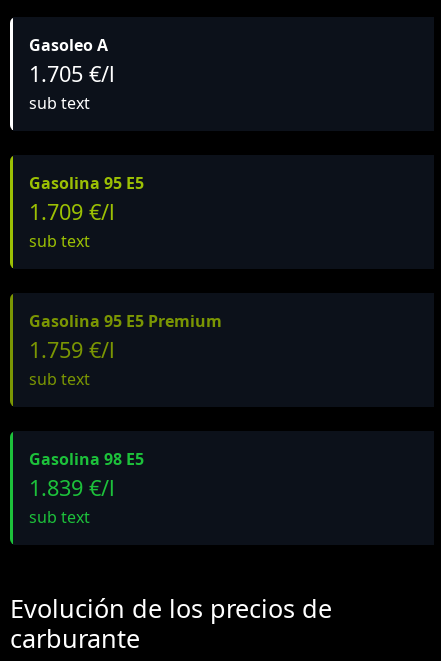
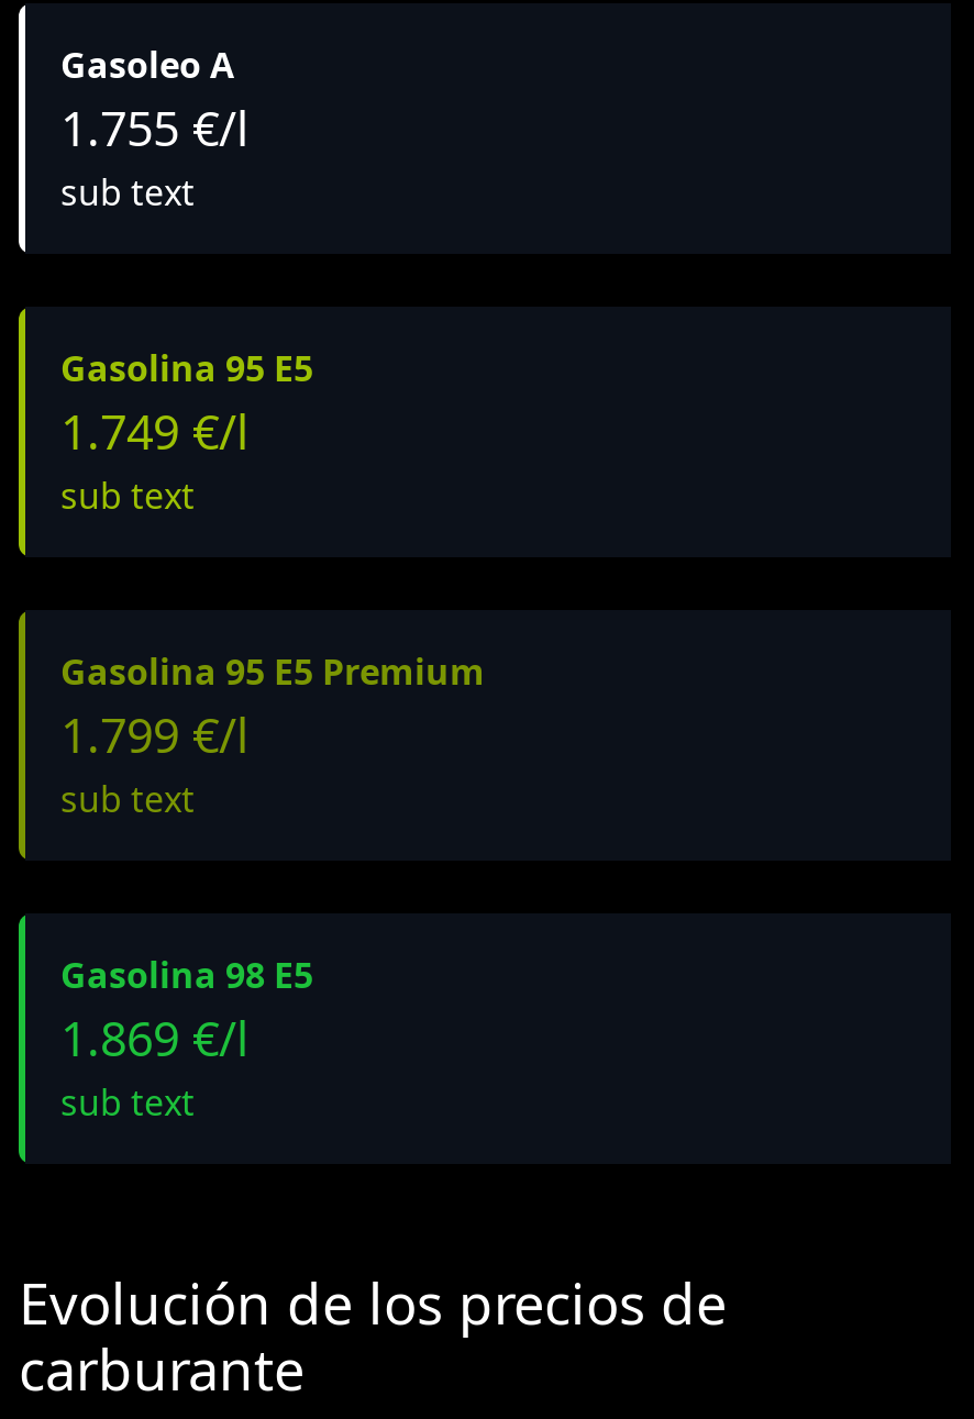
- 1.705 €/l
+ 1.755 €/l

- 1.709 €/l
+ 1.749 €/l

- 1.759 €/l
+ 1.799 €/l

- 1.839 €/l
+ 1.869 €/l
